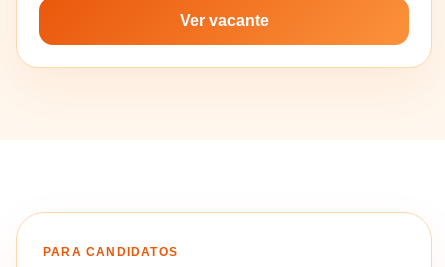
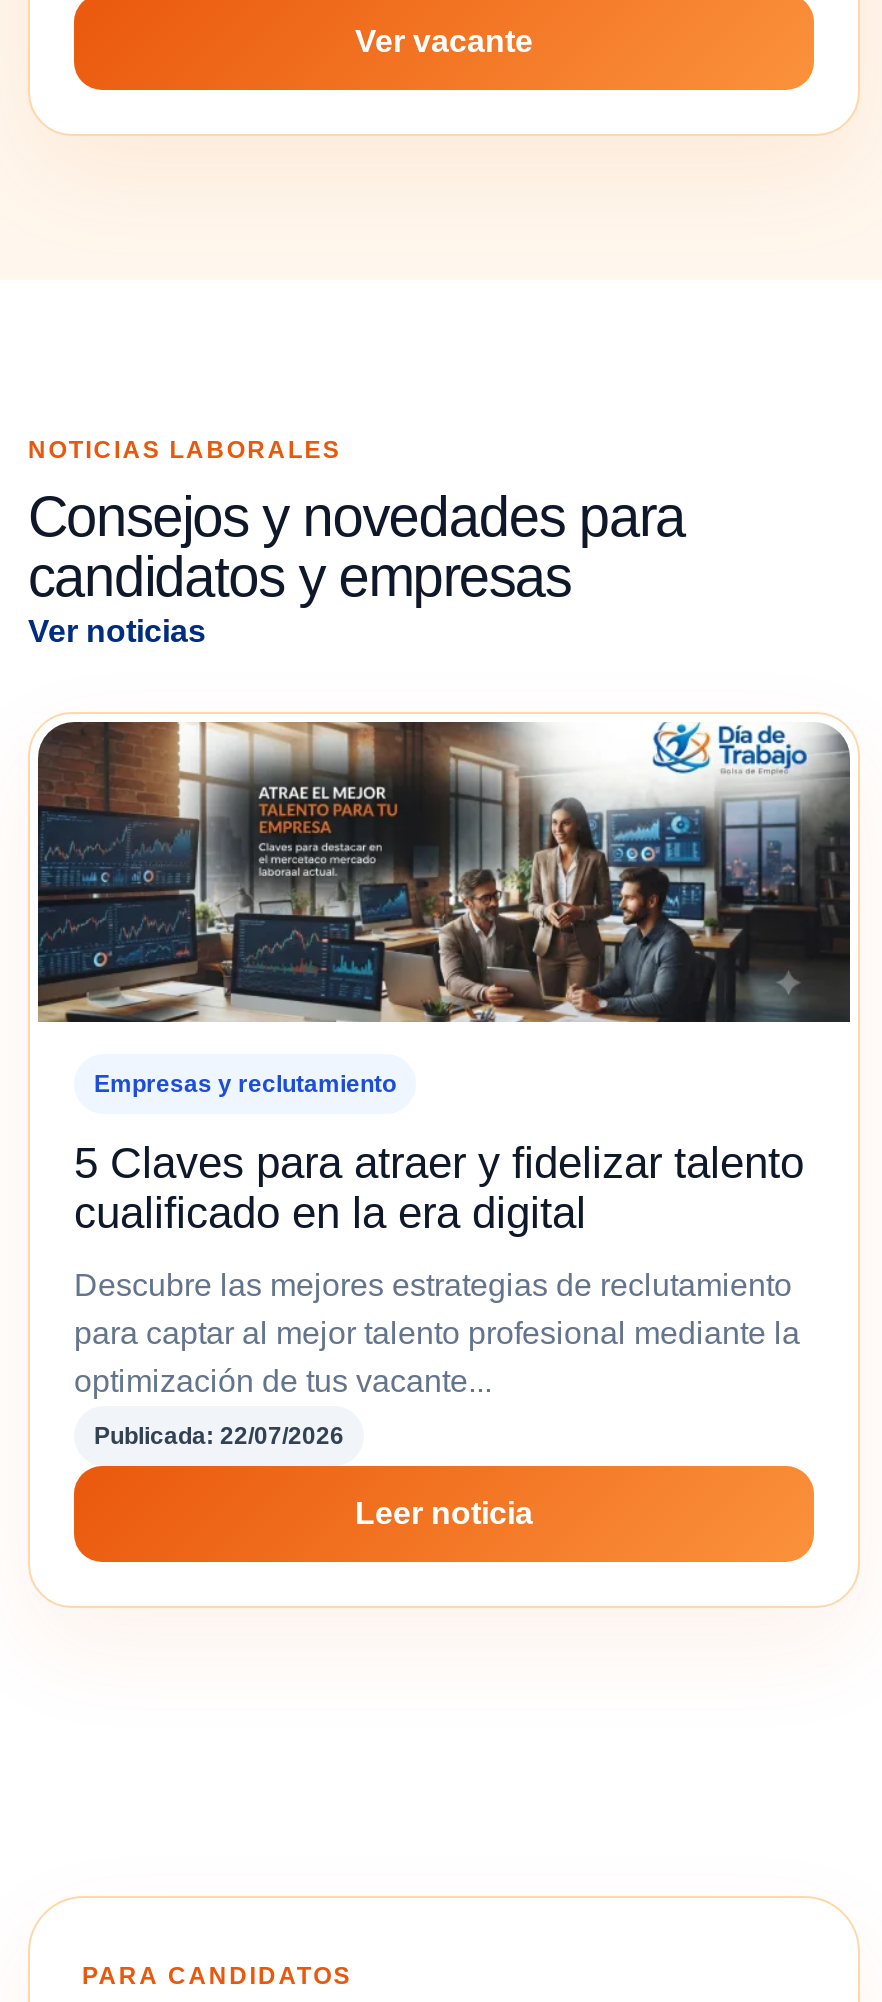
+ NOTICIAS LABORALES
+ Consejos y novedades para
+ candidatos y empresas
+ Ver noticias

+ [image]
+ Empresas y reclutamiento
+ 5 Claves para atraer y fidelizar talento
+ cualificado en la era digital
+ Descubre las mejores estrategias de reclutamiento
+ para captar al mejor talento profesional mediante la
+ optimización de tus vacante...
+ Publicada: 22/07/2026
+ Leer noticia
